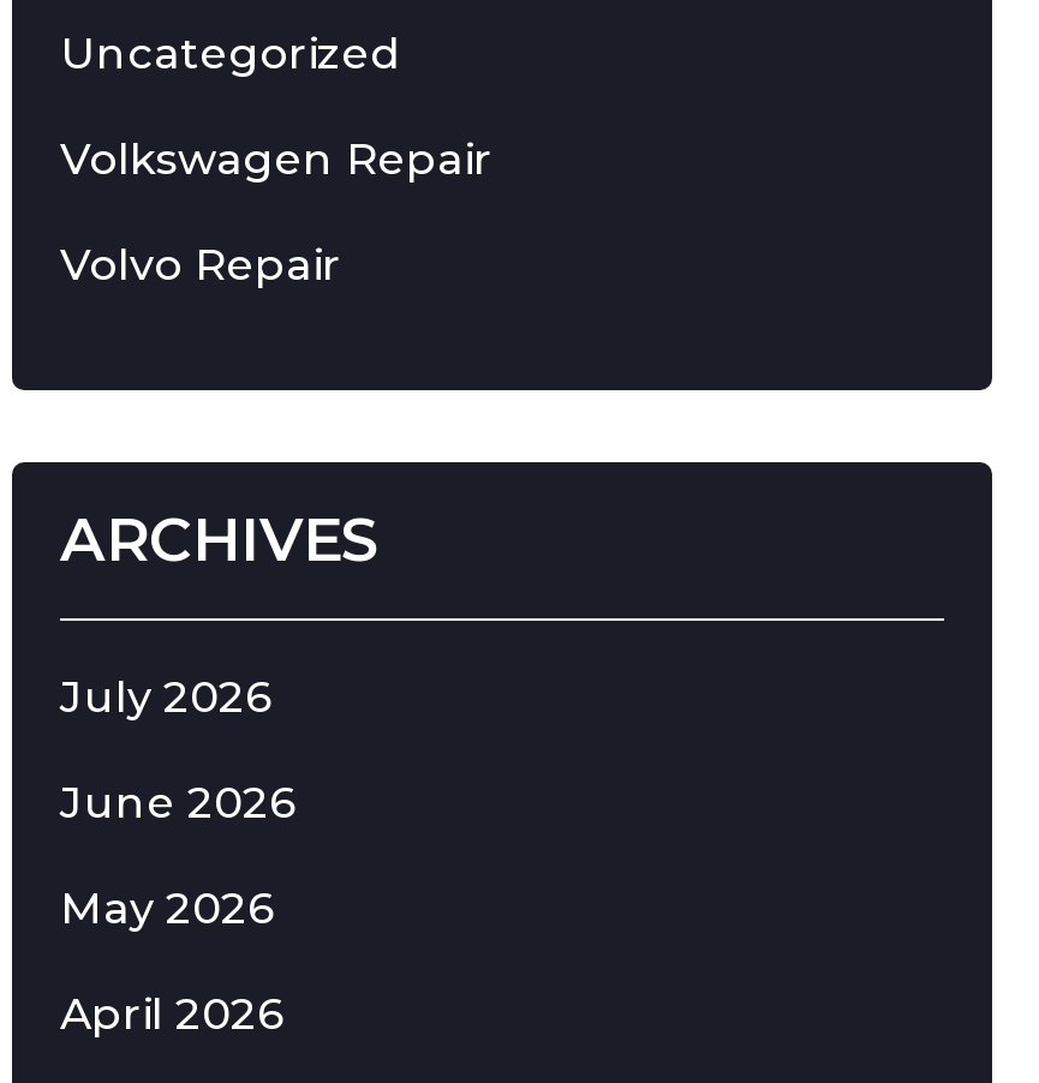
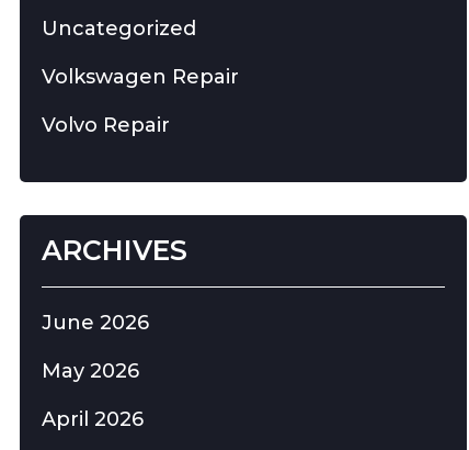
- July 2026
